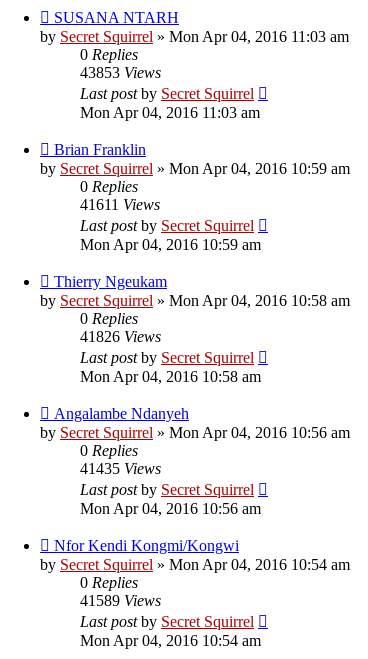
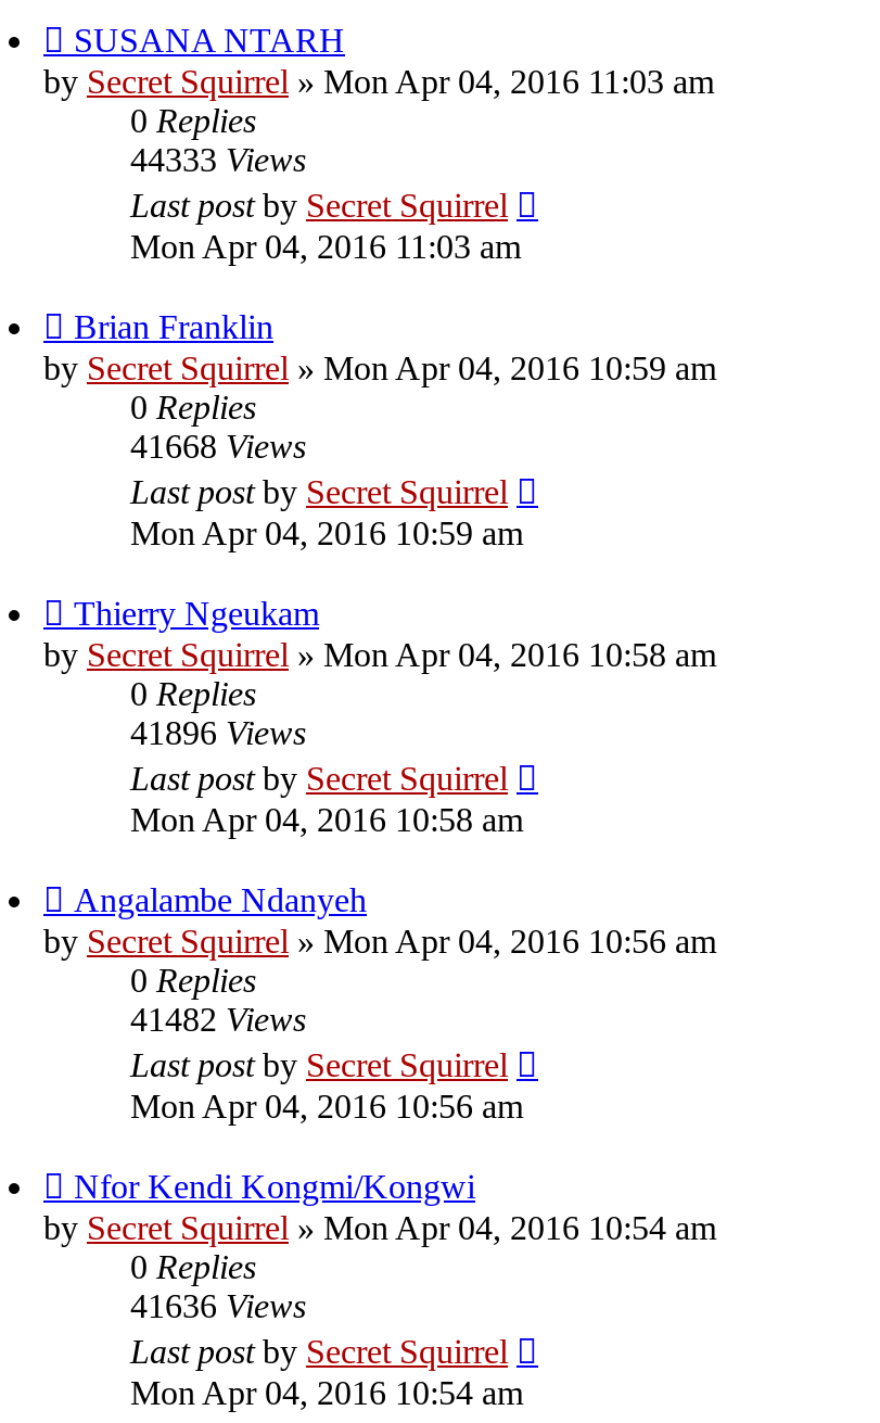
- 43853 Views
+ 44333 Views

- 41611 Views
+ 41668 Views

- 41826 Views
+ 41896 Views

- 41435 Views
+ 41482 Views

- 41589 Views
+ 41636 Views
